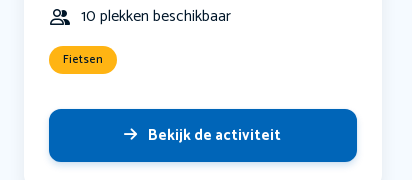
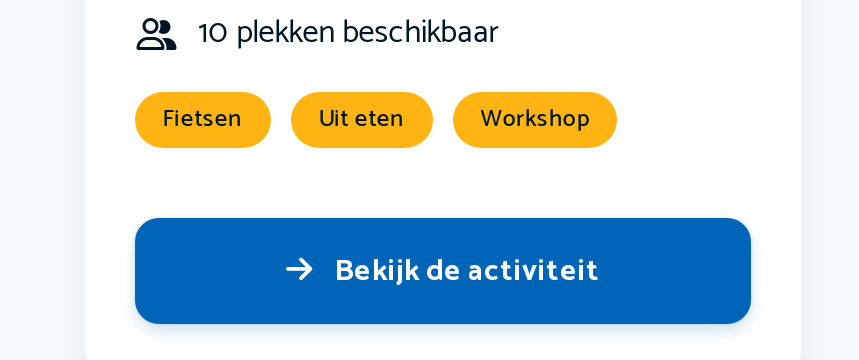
+ Uit eten
+ Workshop
